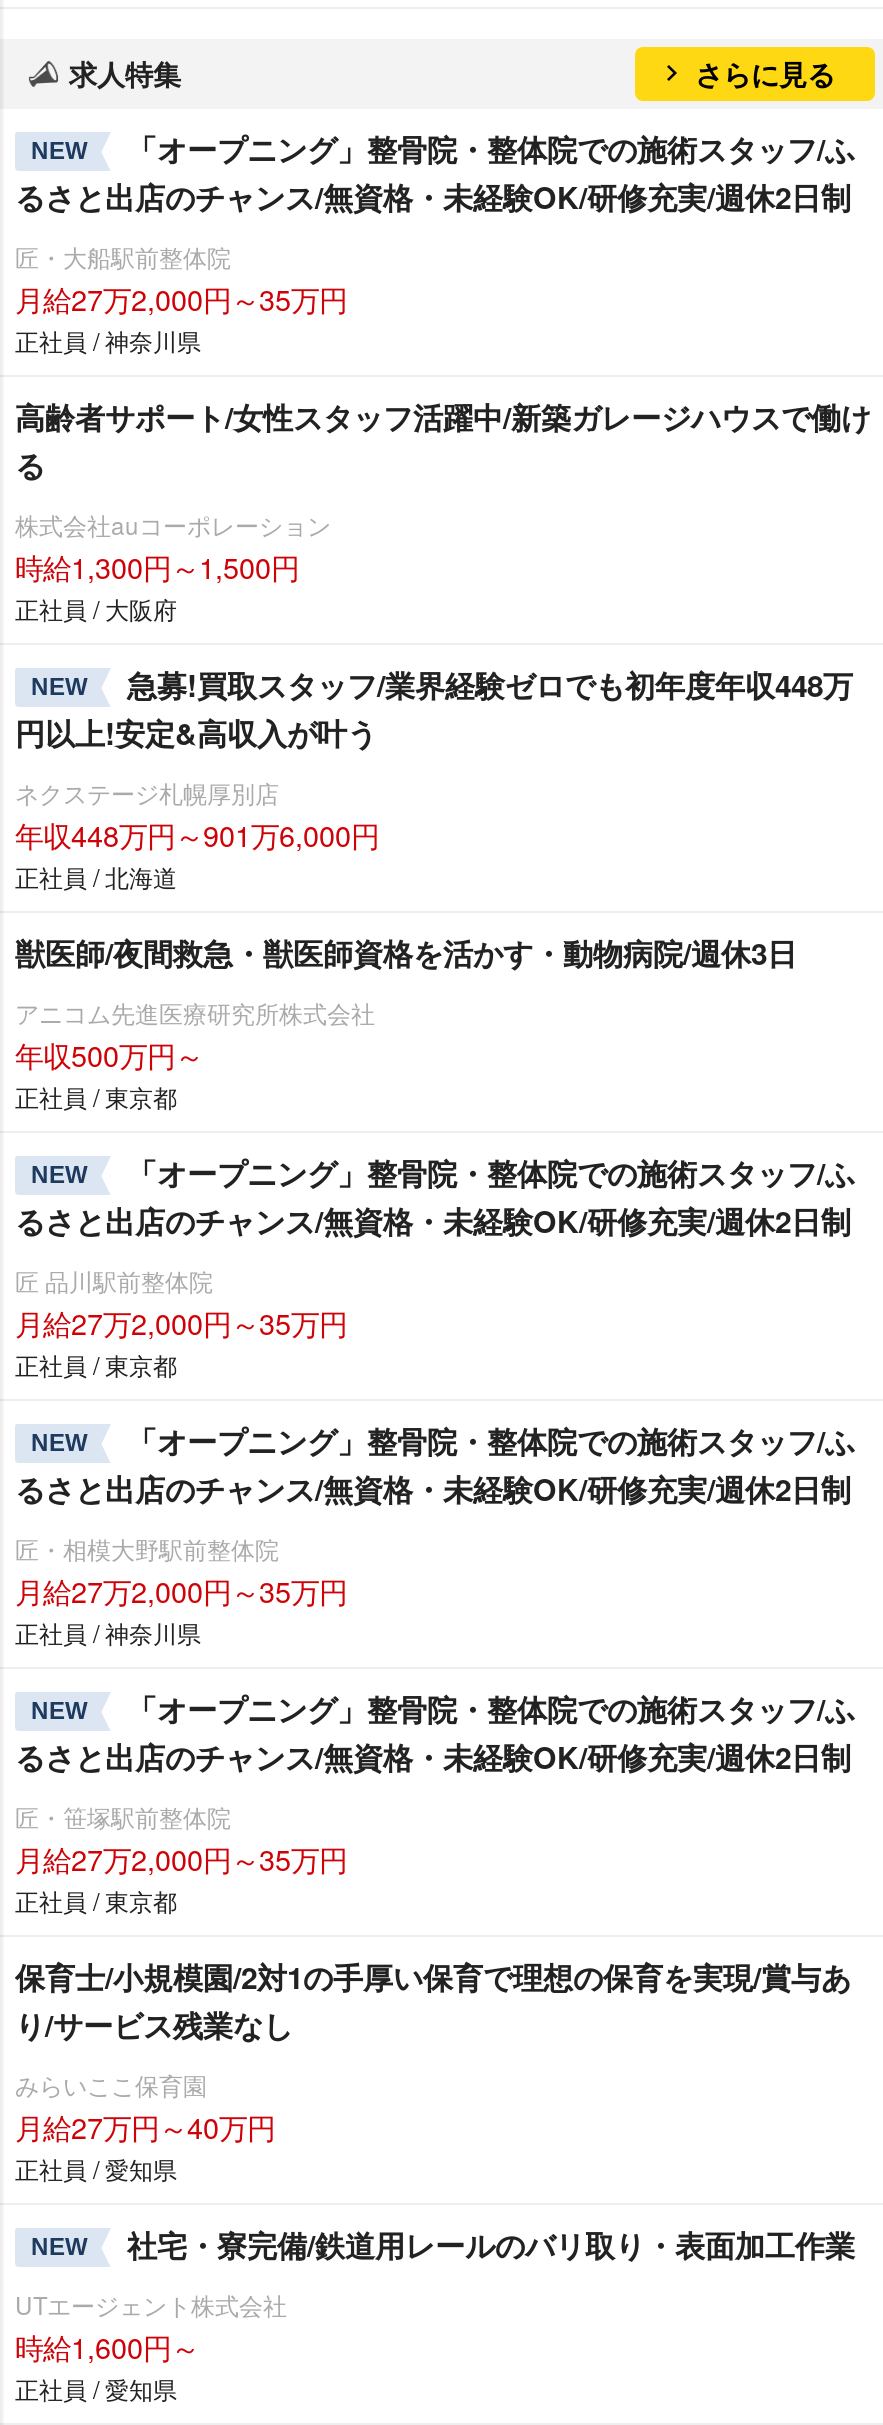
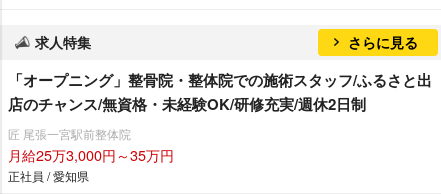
- NEW
- 「オープニング」整骨院・整体院での施術スタッフ/ふ
- るさと出店のチャンス/無資格・未経験OK/研修充実/週休2日制
- 匠・大船駅前整体院
- 月給27万2,000円～35万円
- 正社員 / 神奈川県
- 高齢者サポート/女性スタッフ活躍中/新築ガレージハウスで働け
- る
- 株式会社auコーポレーション
- 時給1,300円～1,500円
- 正社員 / 大阪府
- NEW
- 急募!買取スタッフ/業界経験ゼロでも初年度年収448万
- 円以上!安定&高収入が叶う
- ネクステージ札幌厚別店
- 年収448万円～901万6,000円
- 正社員 / 北海道
- 獣医師/夜間救急・獣医師資格を活かす・動物病院/週休3日
- アニコム先進医療研究所株式会社
- 年収500万円～
- 正社員 / 東京都
- NEW
- 「オープニング」整骨院・整体院での施術スタッフ/ふ
- るさと出店のチャンス/無資格・未経験OK/研修充実/週休2日制
- 匠 品川駅前整体院
- 月給27万2,000円～35万円
- 正社員 / 東京都
- NEW
- 「オープニング」整骨院・整体院での施術スタッフ/ふ
- るさと出店のチャンス/無資格・未経験OK/研修充実/週休2日制
- 匠・相模大野駅前整体院
- 月給27万2,000円～35万円
- 正社員 / 神奈川県
- NEW
- 「オープニング」整骨院・整体院での施術スタッフ/ふ
- るさと出店のチャンス/無資格・未経験OK/研修充実/週休2日制
- 匠・笹塚駅前整体院
- 月給27万2,000円～35万円
- 正社員 / 東京都
- 保育士/小規模園/2対1の手厚い保育で理想の保育を実現/賞与あ
- り/サービス残業なし
- みらいここ保育園
- 月給27万円～40万円
- 正社員 / 愛知県
- NEW
- 社宅・寮完備/鉄道用レールのバリ取り・表面加工作業
- UTエージェント株式会社
- 時給1,600円～
+ 「オープニング」整骨院・整体院での施術スタッフ/ふるさと出
+ 店のチャンス/無資格・未経験OK/研修充実/週休2日制
+ 匠 尾張一宮駅前整体院
+ 月給25万3,000円～35万円
